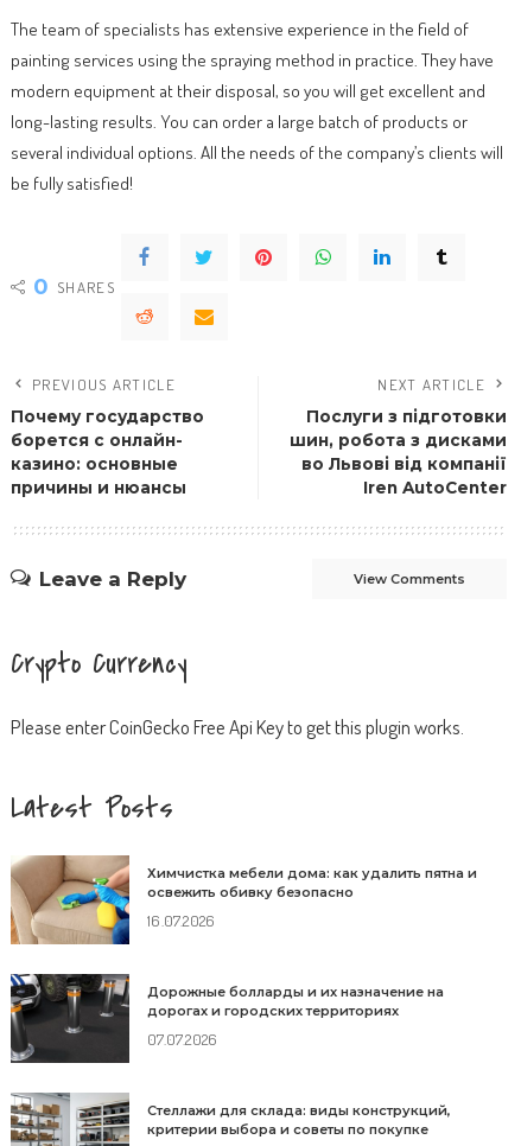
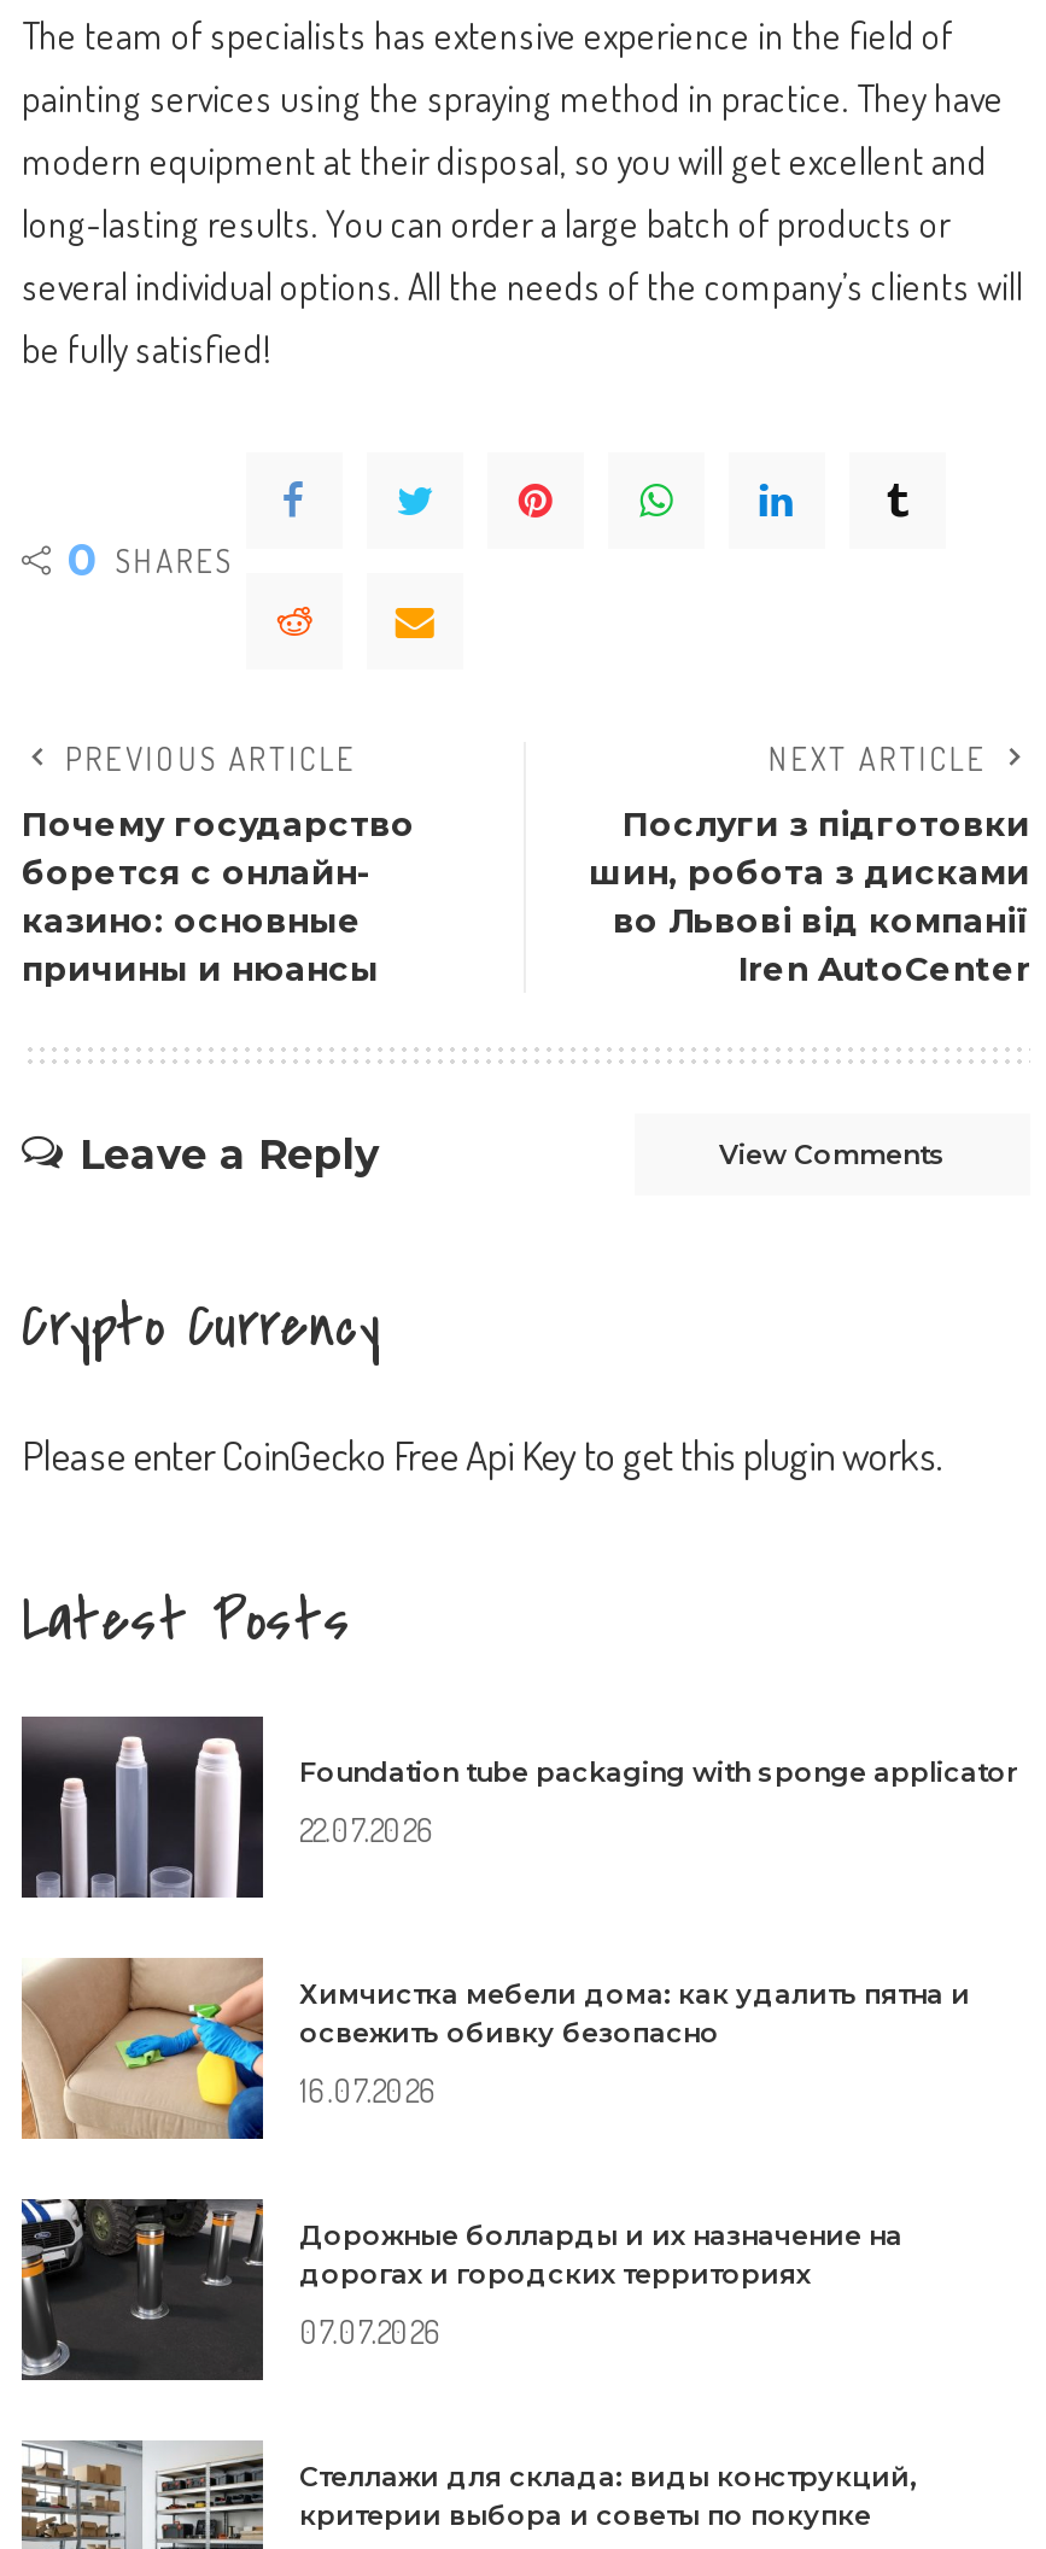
+ [image]
+ Foundation tube packaging with sponge applicator
+ 22.07.2026
